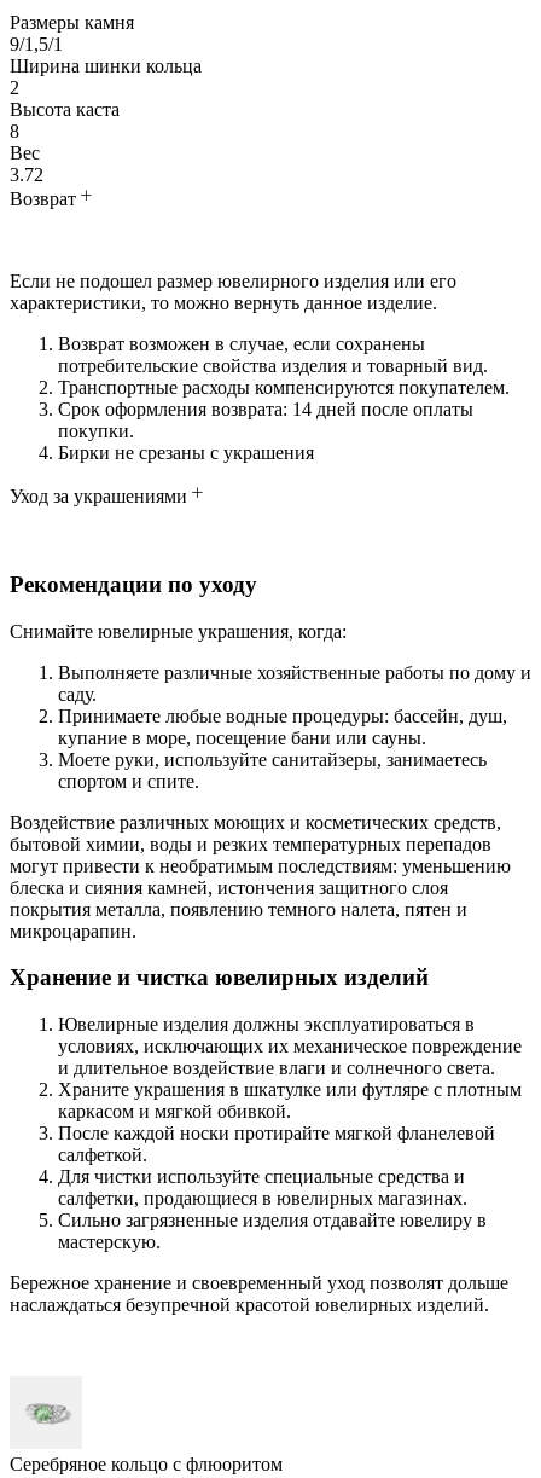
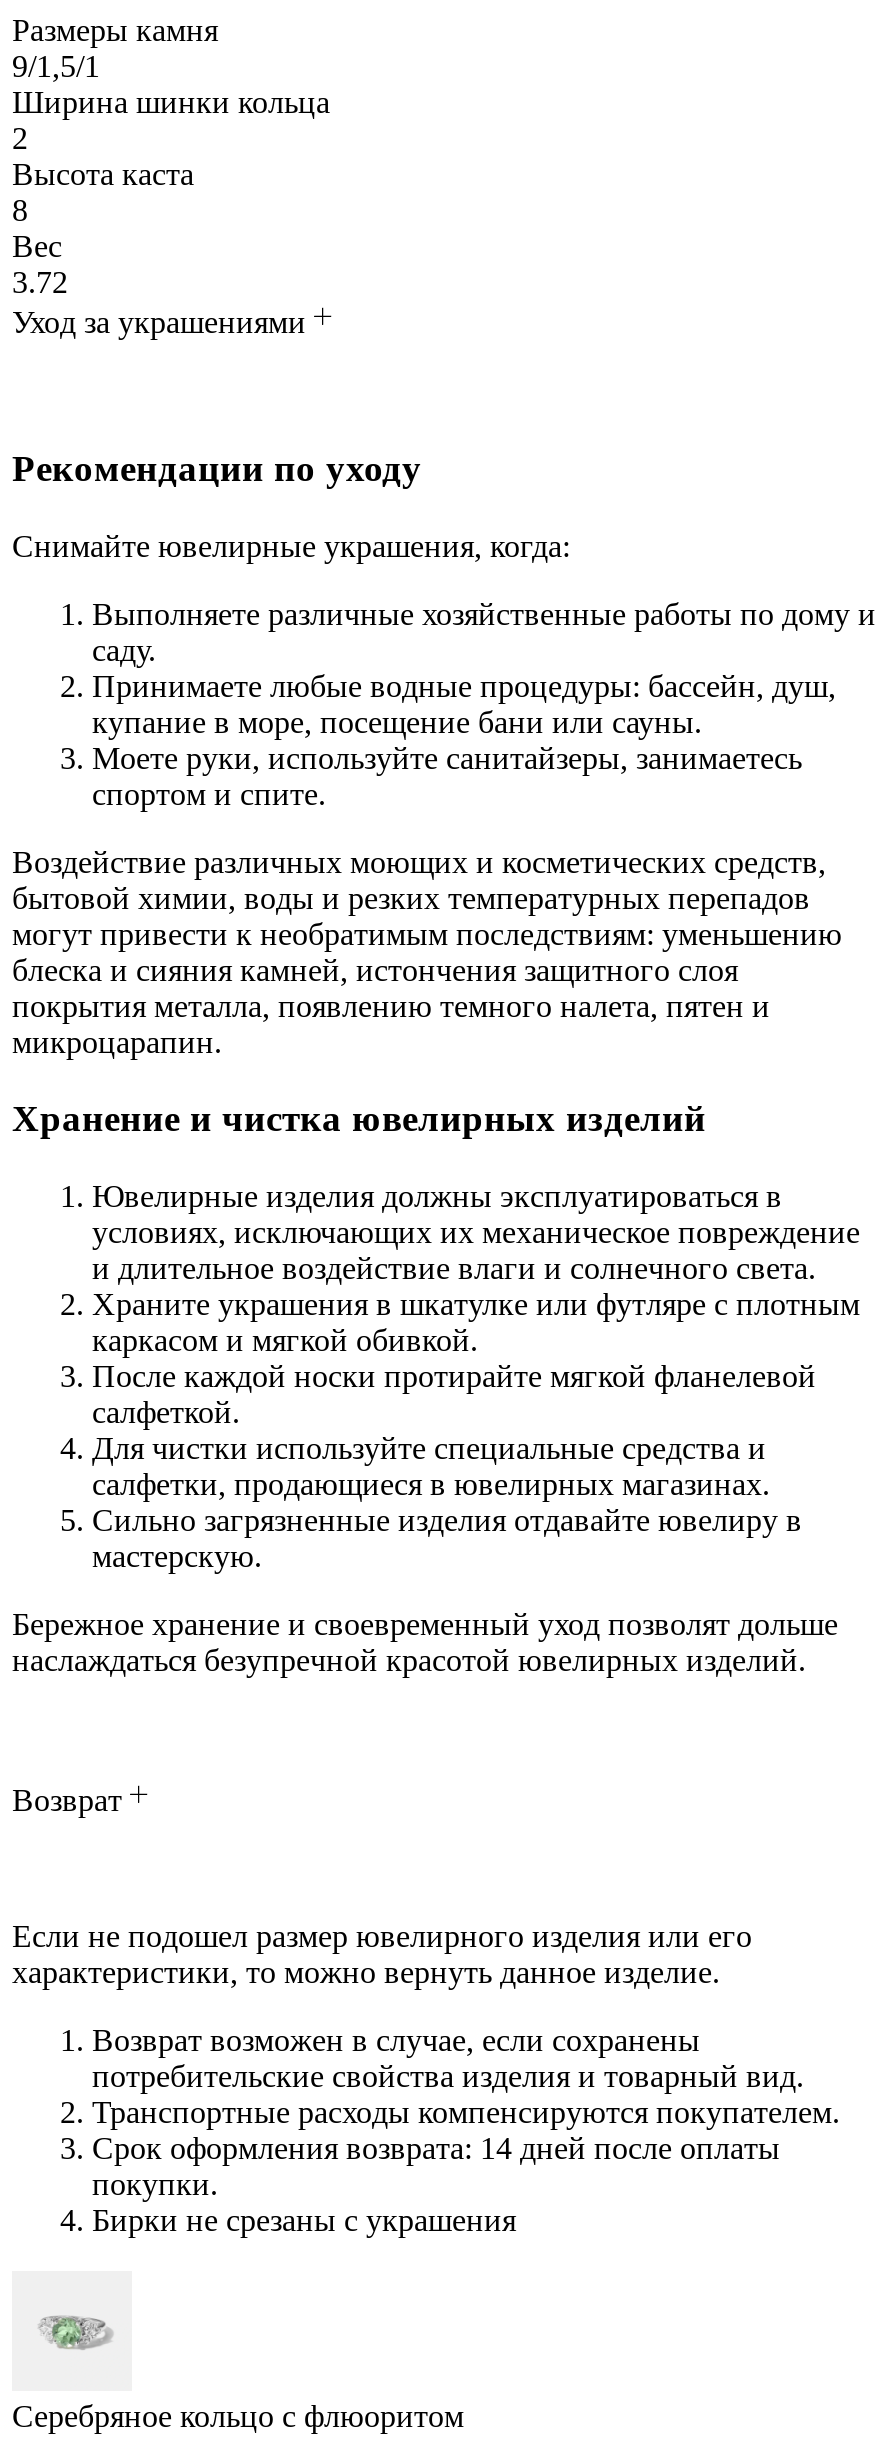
moved down: Возврат

moved down: Если не подошел размер ювелирного изделия или его | характеристики, то можно вернуть данное изделие. | Возврат возможен в случае, если сохранены | потребительские свойства изделия и товарный вид. | Транспортные расходы компенсируются покупателем. | Срок оформления возврата: 14 дней после оплаты | покупки. | Бирки не срезаны с украшения

moved up: Уход за украшениями | Рекомендации по уходу | Снимайте ювелирные украшения, когда: | ... | Бережное хранение и своевременный уход позволят дольше | наслаждаться безупречной красотой ювелирных изделий.
